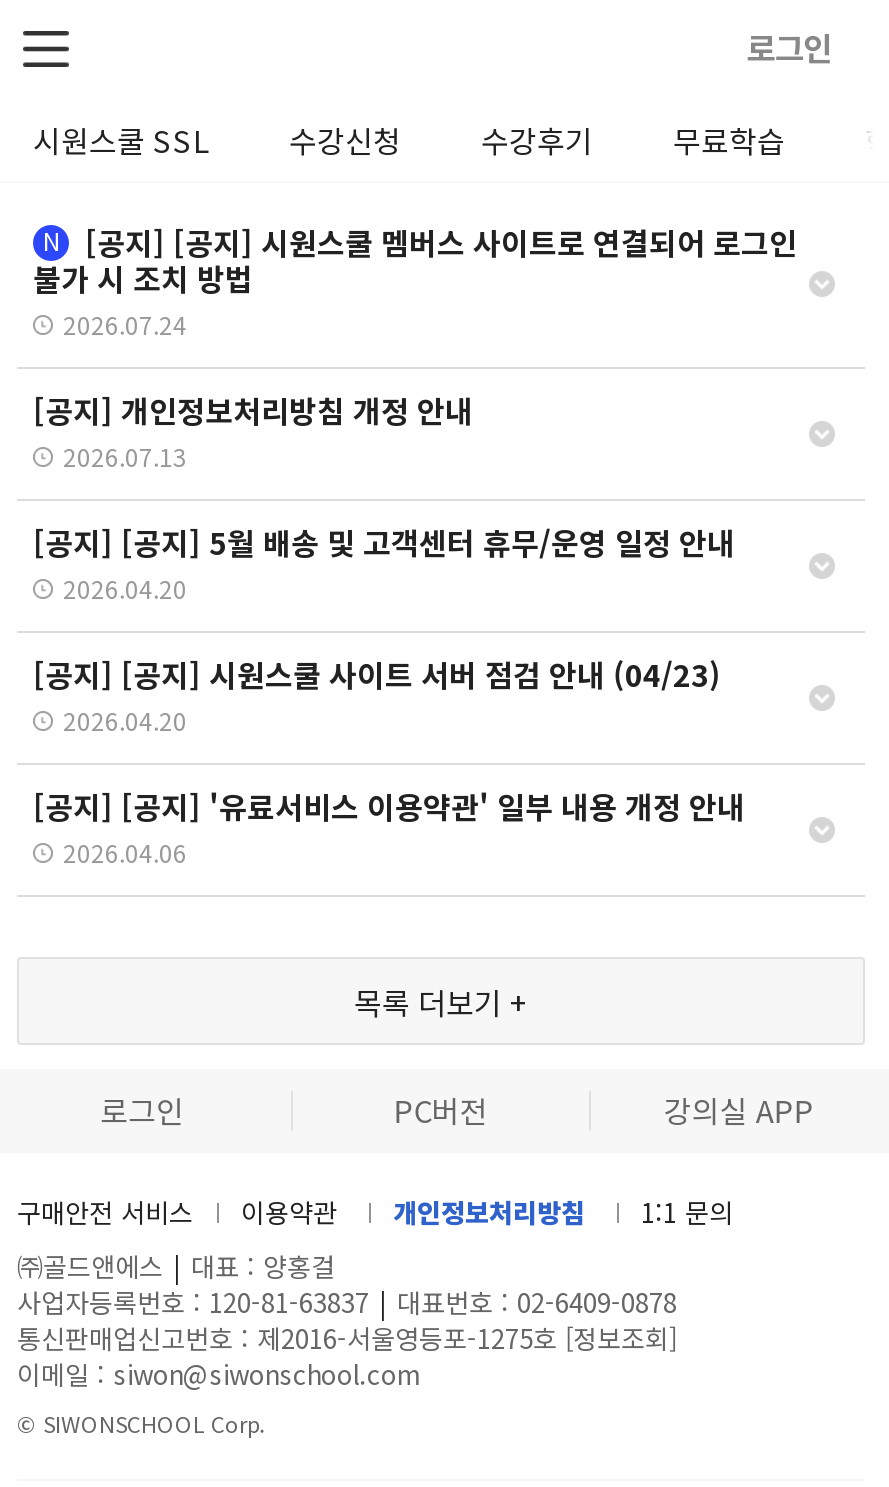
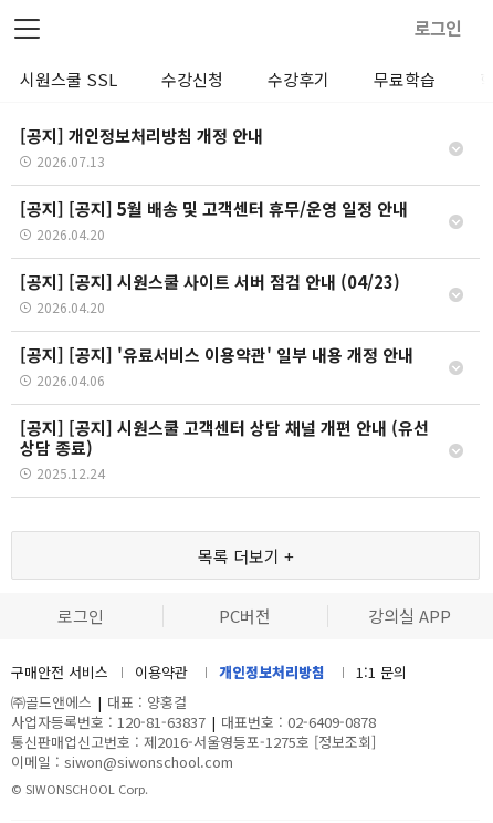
- N
- [공지] [공지] 시원스쿨 멤버스 사이트로 연결되어 로그인
- 불가 시 조치 방법
- 2026.07.24

moved up: [공지] 개인정보처리방침 개정 안내 | 2026.07.13 | [공지] [공지] 5월 배송 및 고객센터 휴무/운영 일정 안내 | 2026.04.20 | [공지] [공지] 시원스쿨 사이트 서버 점검 안내 (04/23) | 2026.04.20 | [공지] [공지] '유료서비스 이용약관' 일부 내용 개정 안내 | 2026.04.06

+ [공지] [공지] 시원스쿨 고객센터 상담 채널 개편 안내 (유선
+ 상담 종료)
+ 2025.12.24
